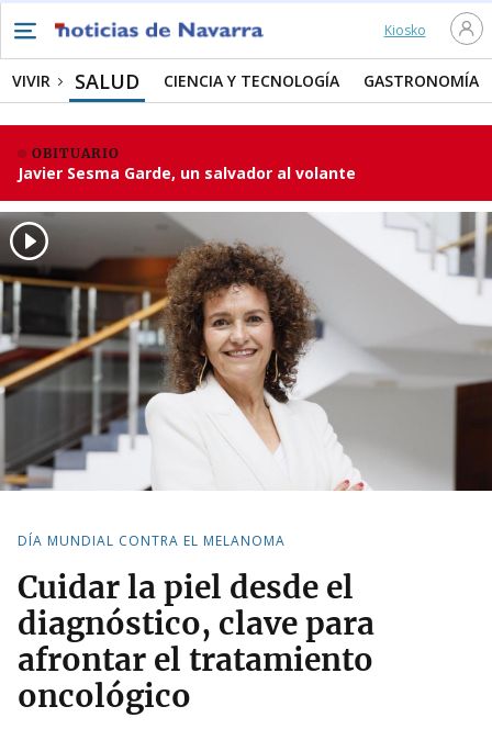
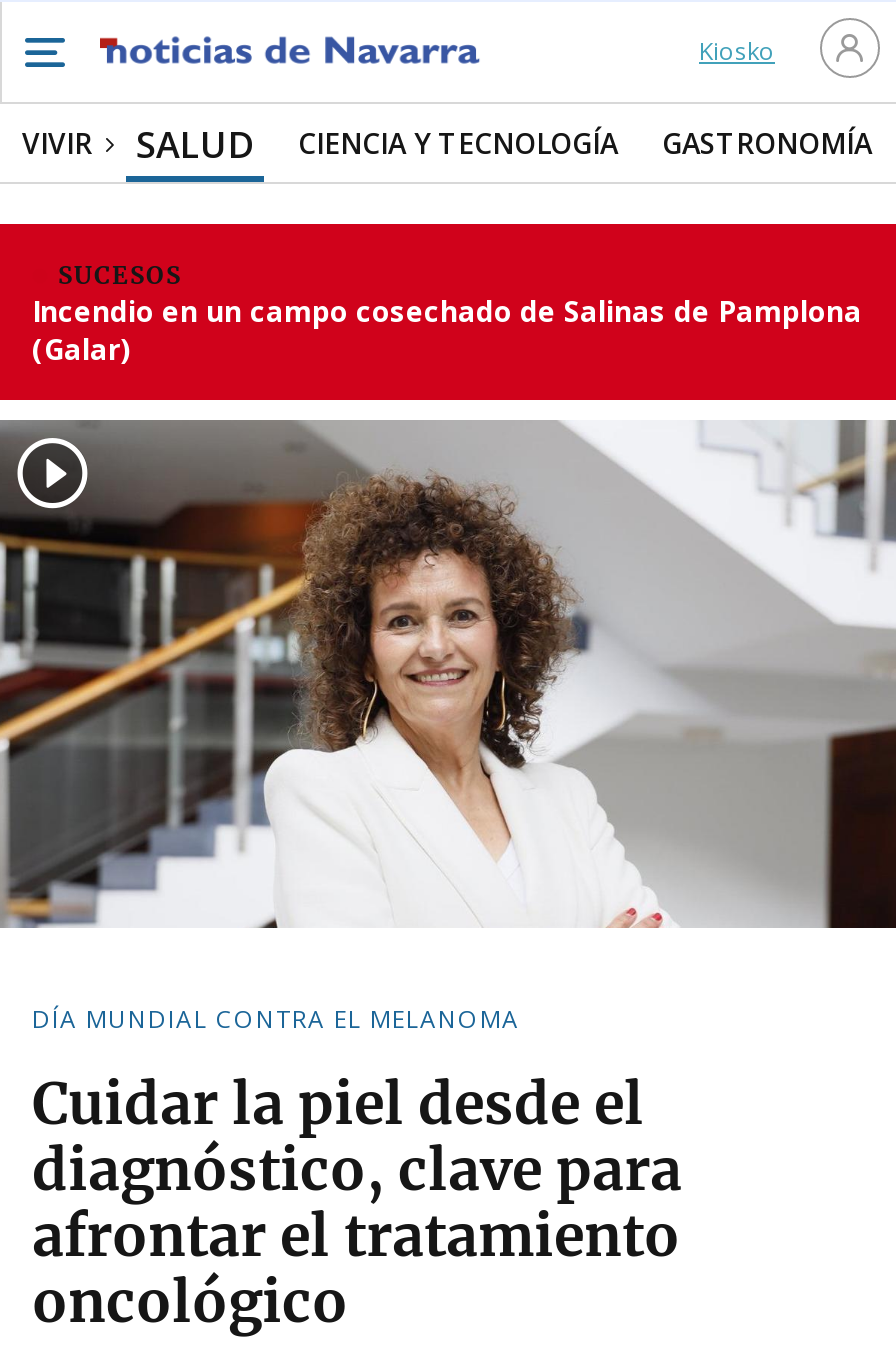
- OBITUARIO
- Javier Sesma Garde, un salvador al volante
+ SUCESOS
+ Incendio en un campo cosechado de Salinas de Pamplona
+ (Galar)
